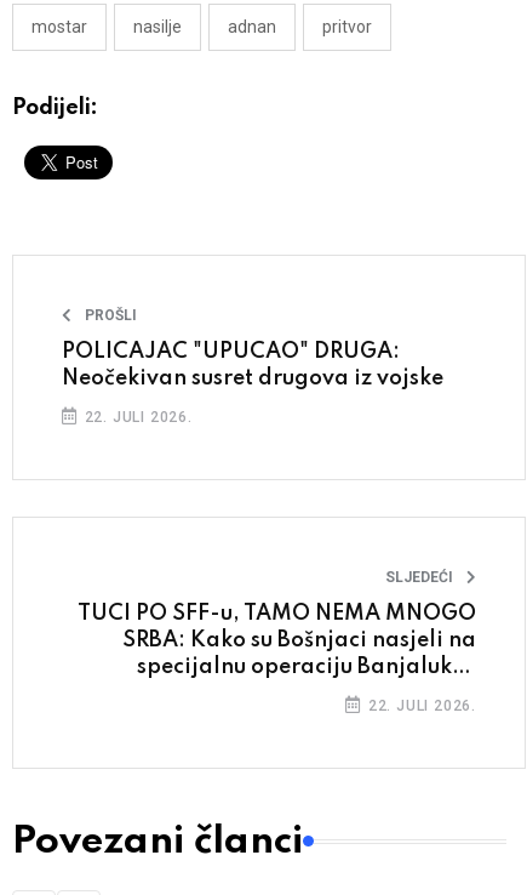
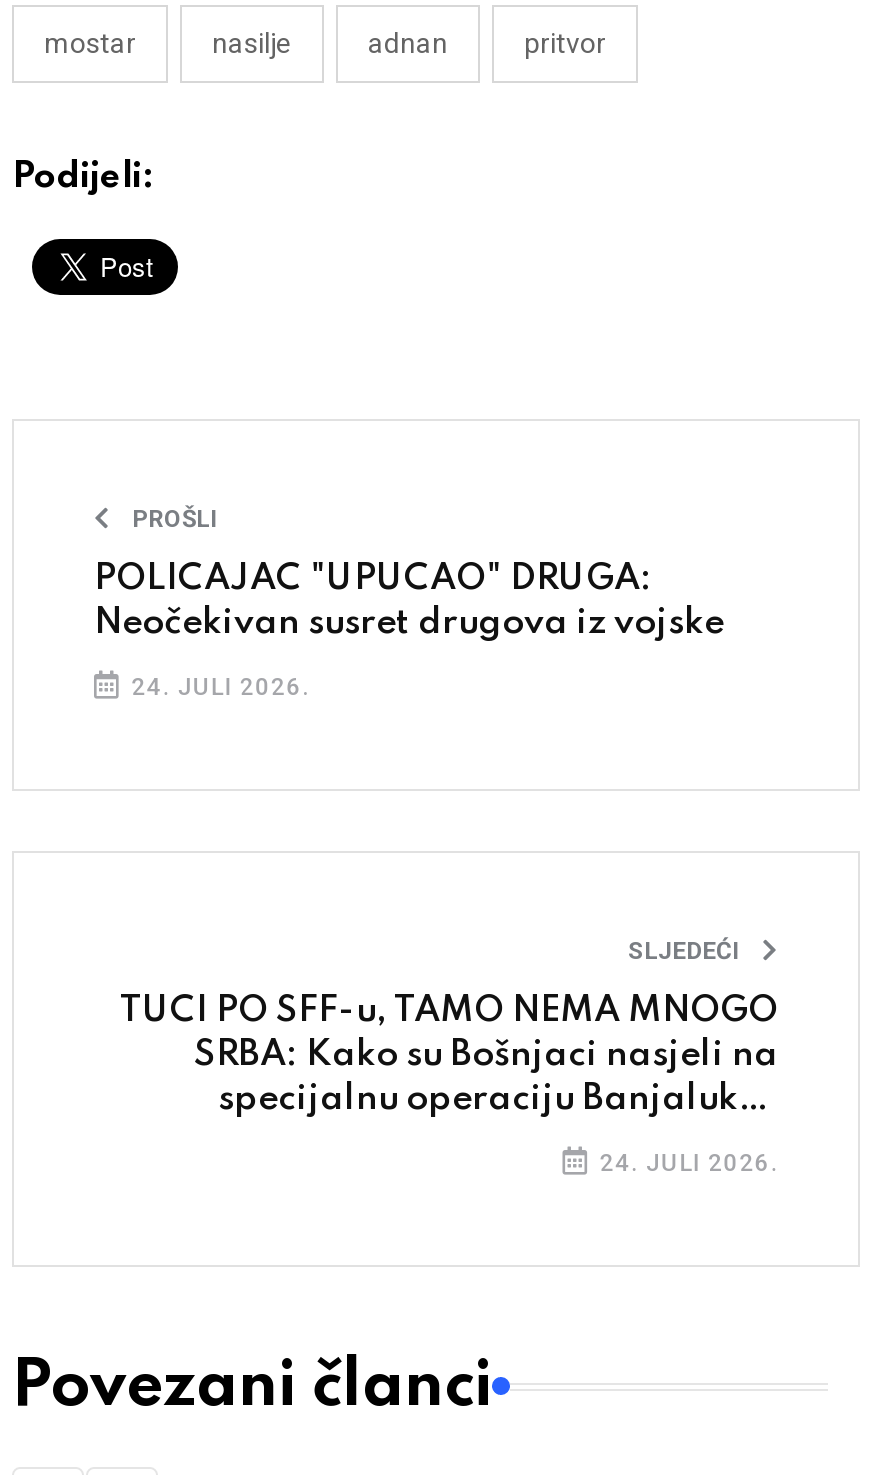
- 22. JULI 2026.
+ 24. JULI 2026.

- 22. JULI 2026.
+ 24. JULI 2026.
